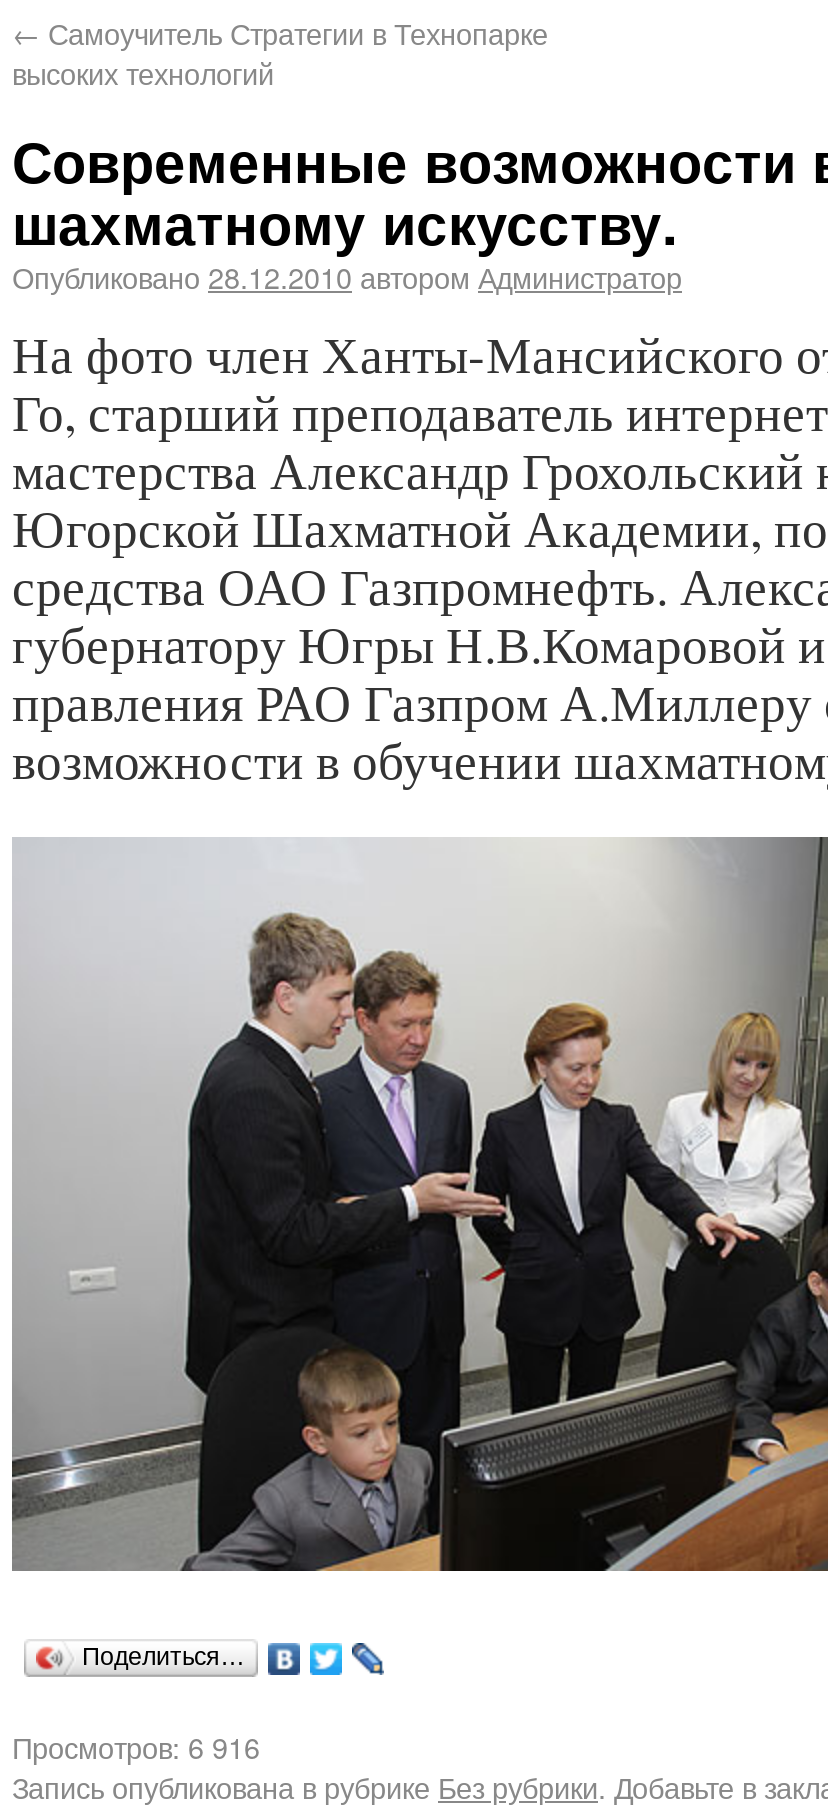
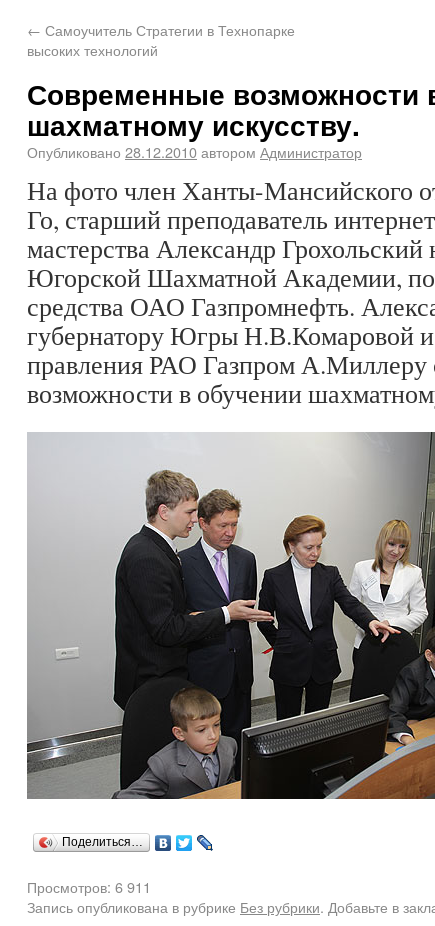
- Просмотров: 6 916
+ Просмотров: 6 911
